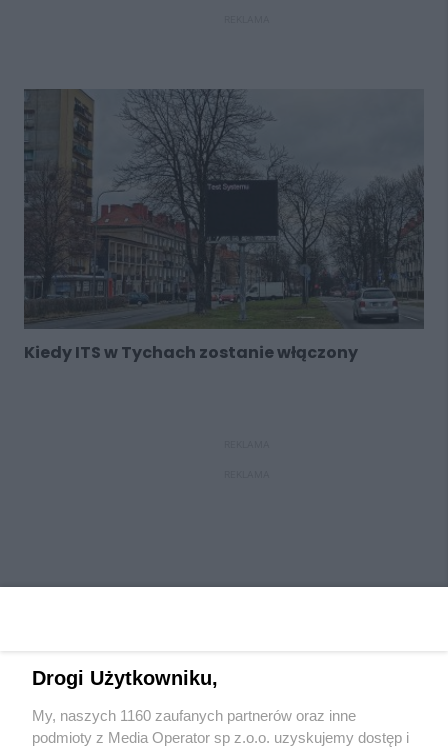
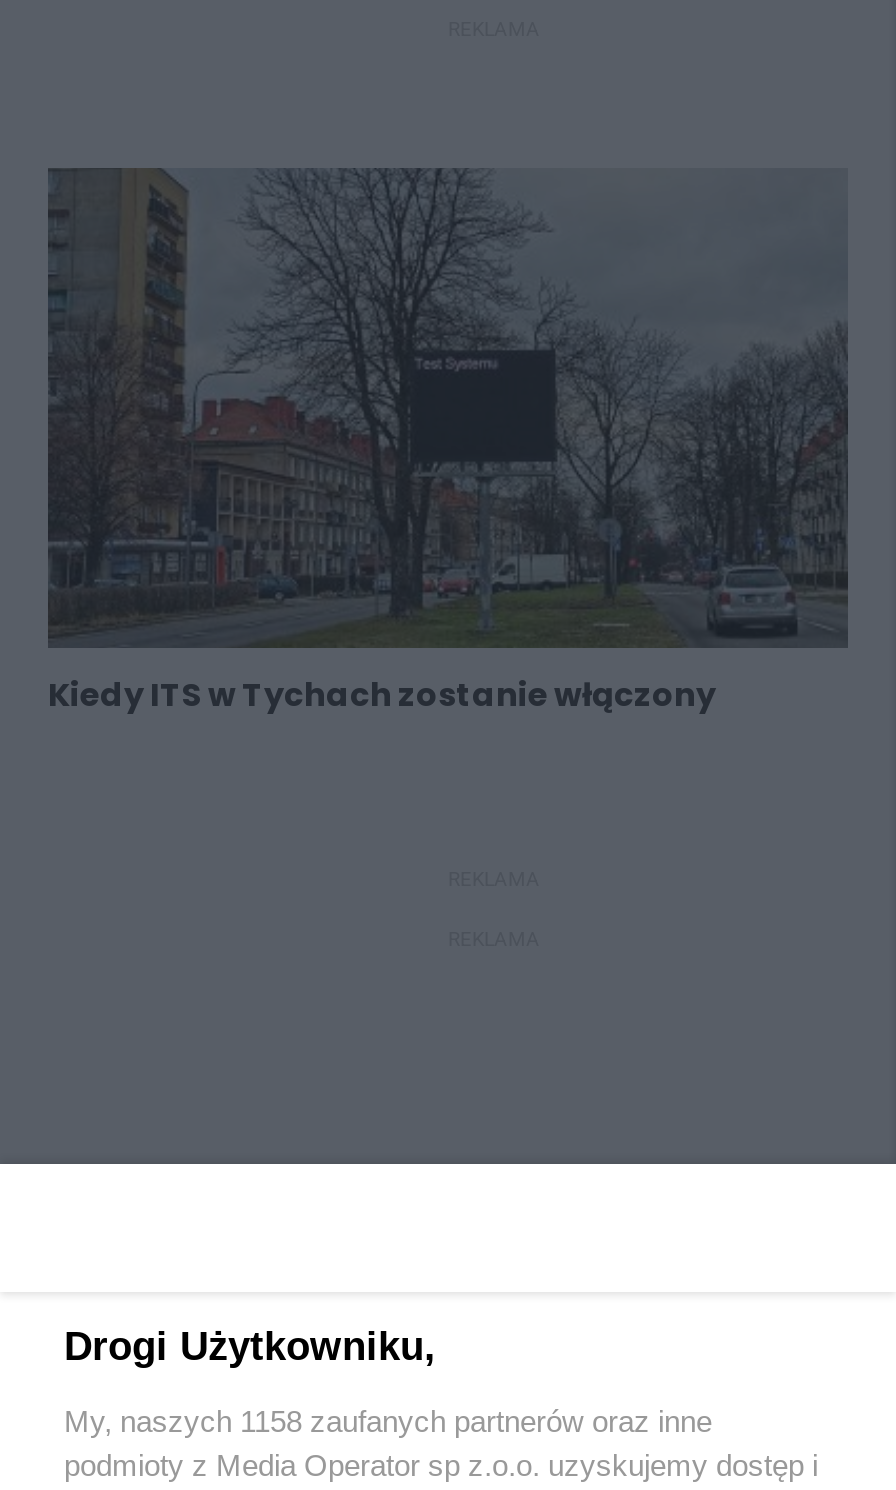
- My, naszych 1160 zaufanych partnerów oraz inne
+ My, naszych 1158 zaufanych partnerów oraz inne
